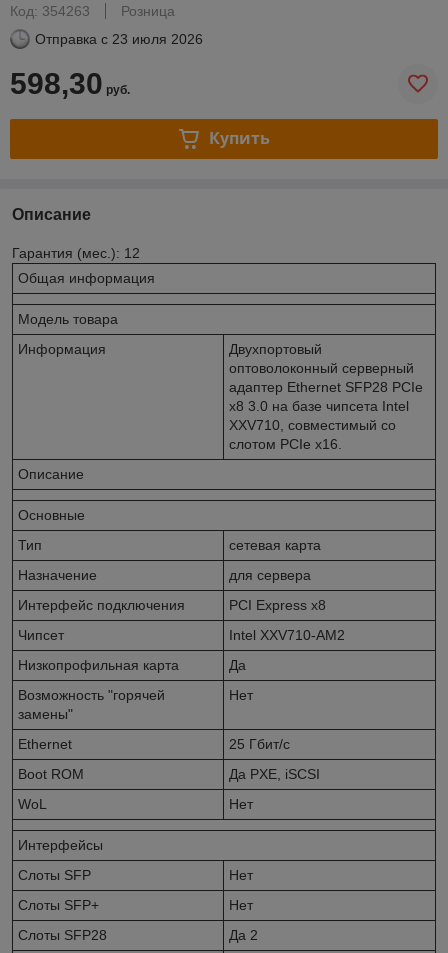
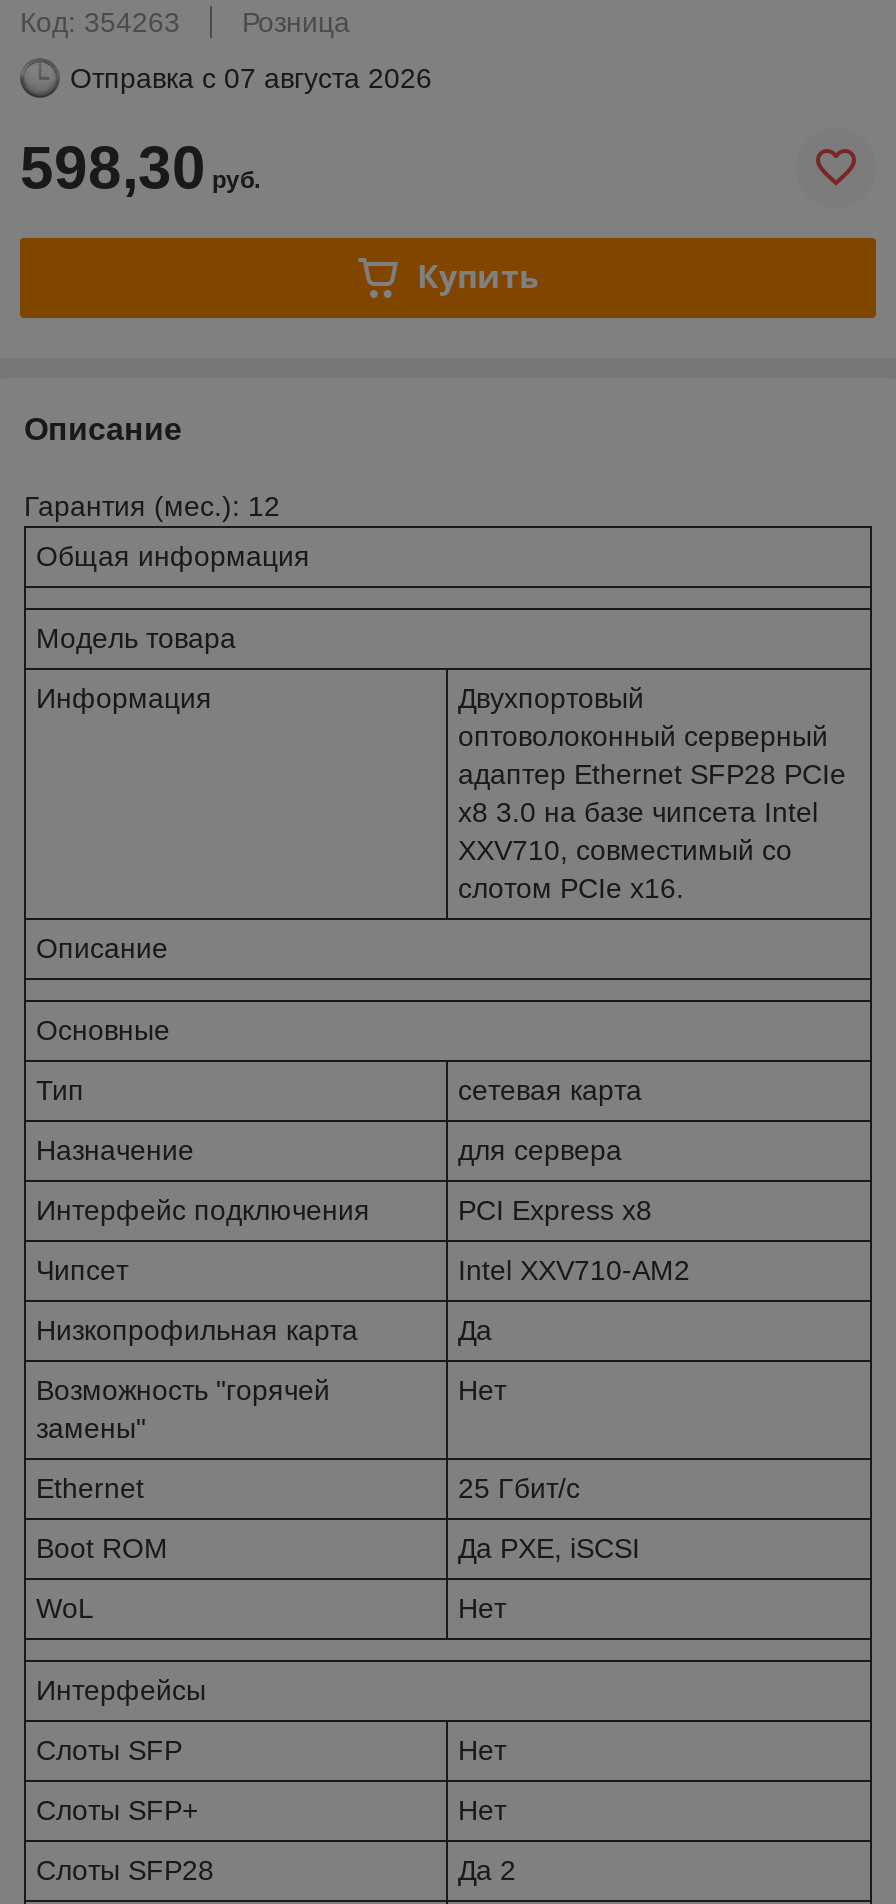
- Отправка с 23 июля 2026
+ Отправка с 07 августа 2026
